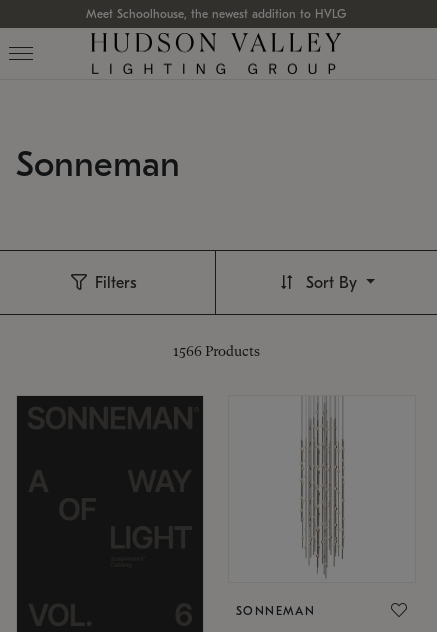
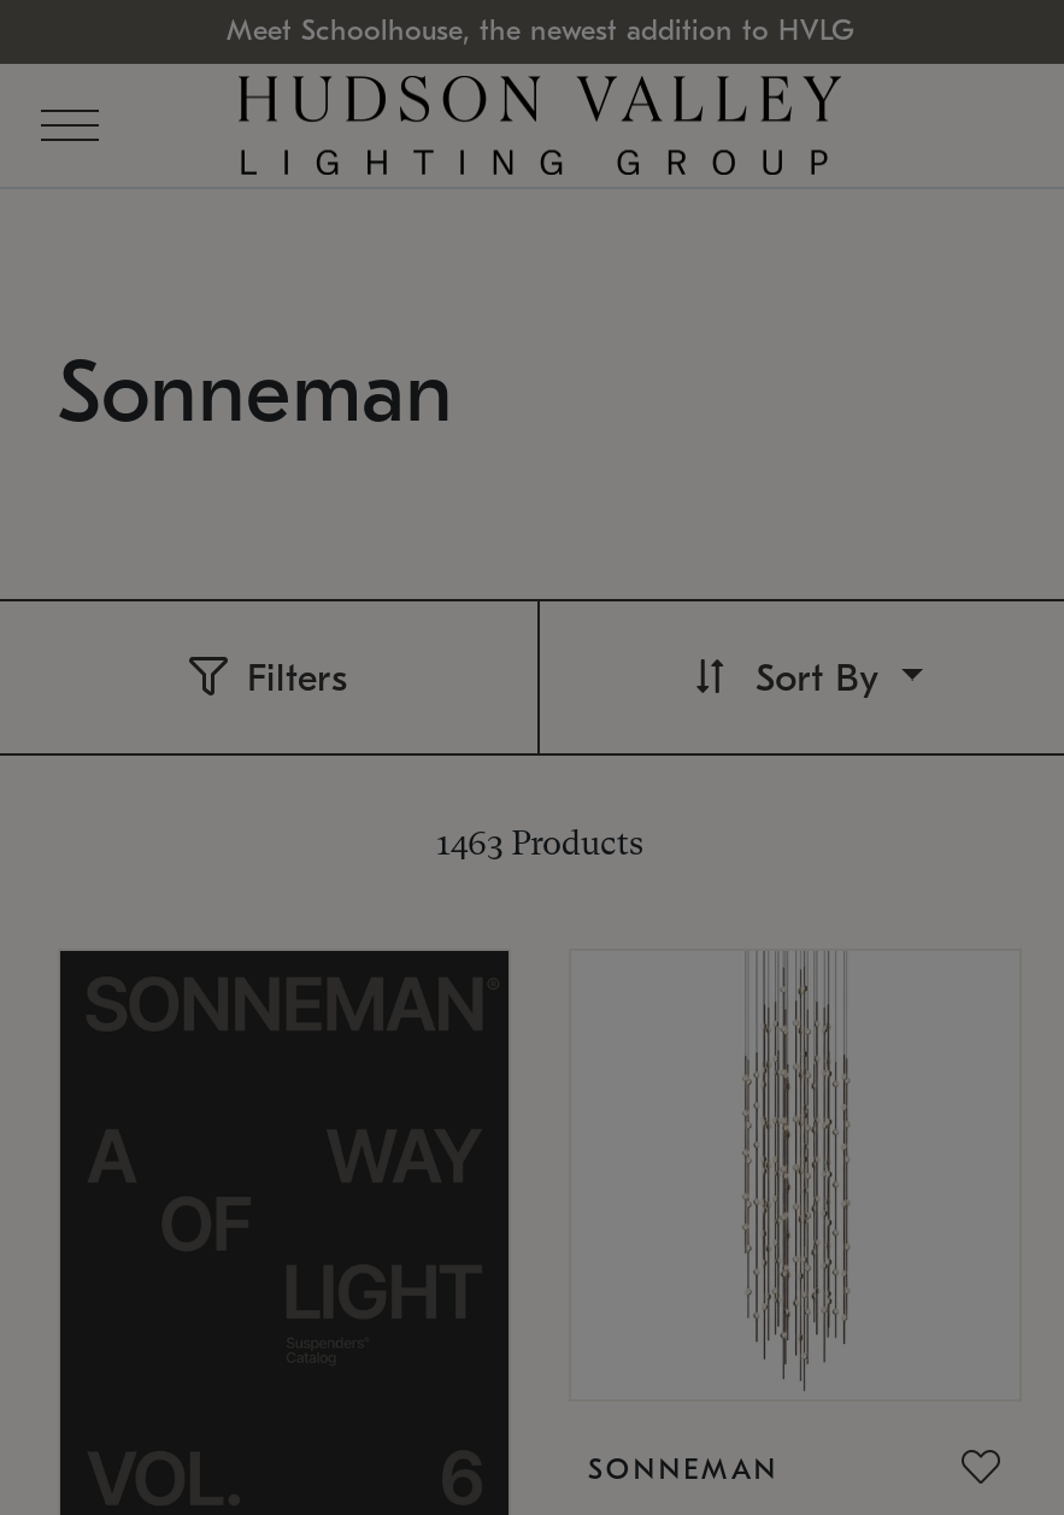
- 1566 Products
+ 1463 Products
